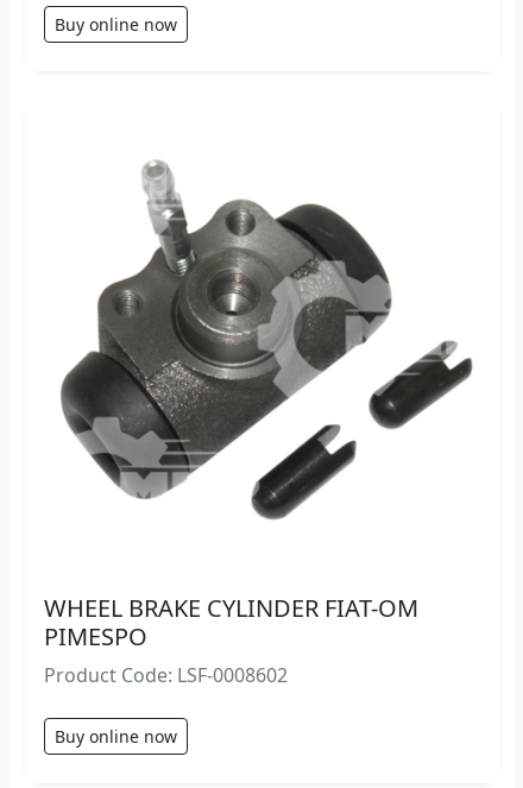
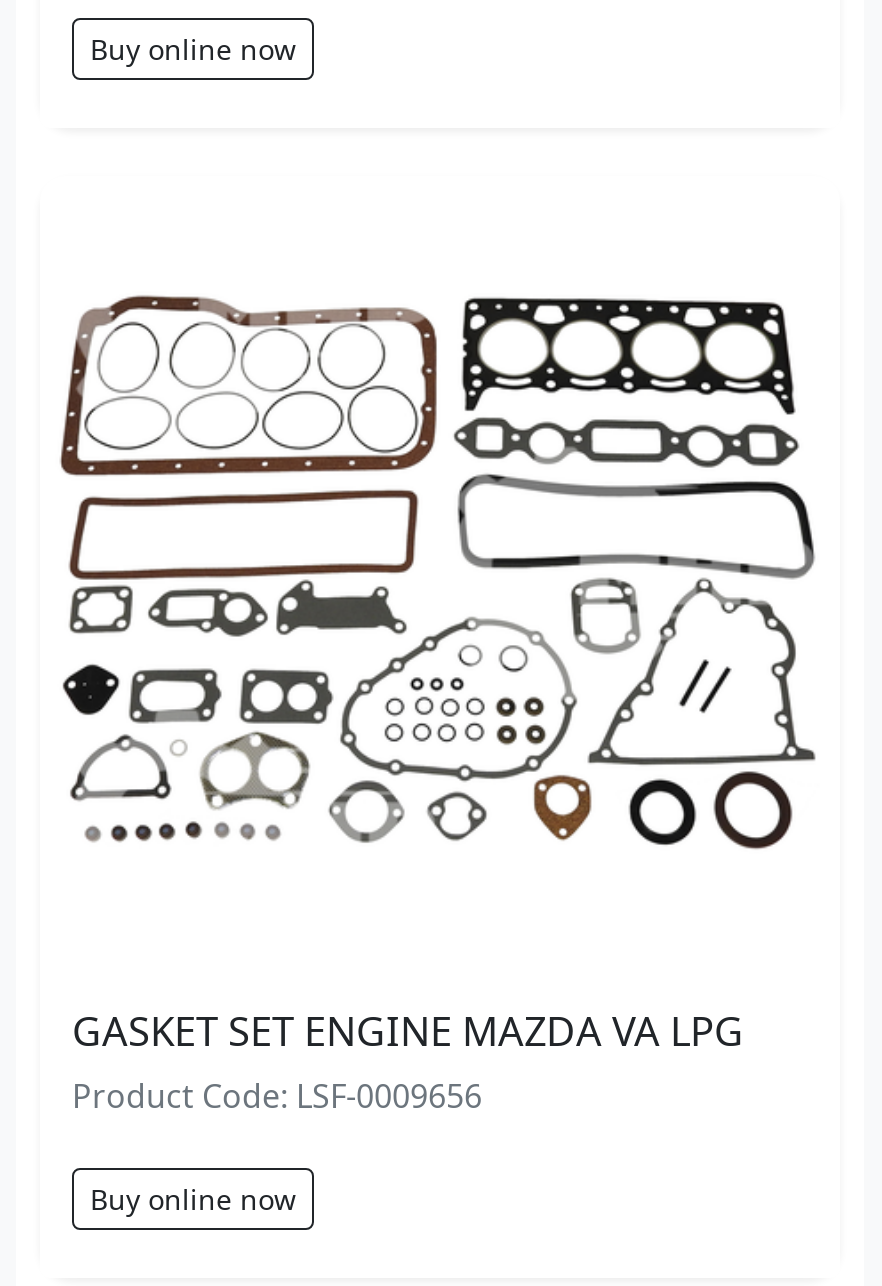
- [image]
+ [image]

- WHEEL BRAKE CYLINDER FIAT-OM
- PIMESPO
- Product Code: LSF-0008602
+ GASKET SET ENGINE MAZDA VA LPG
+ Product Code: LSF-0009656
